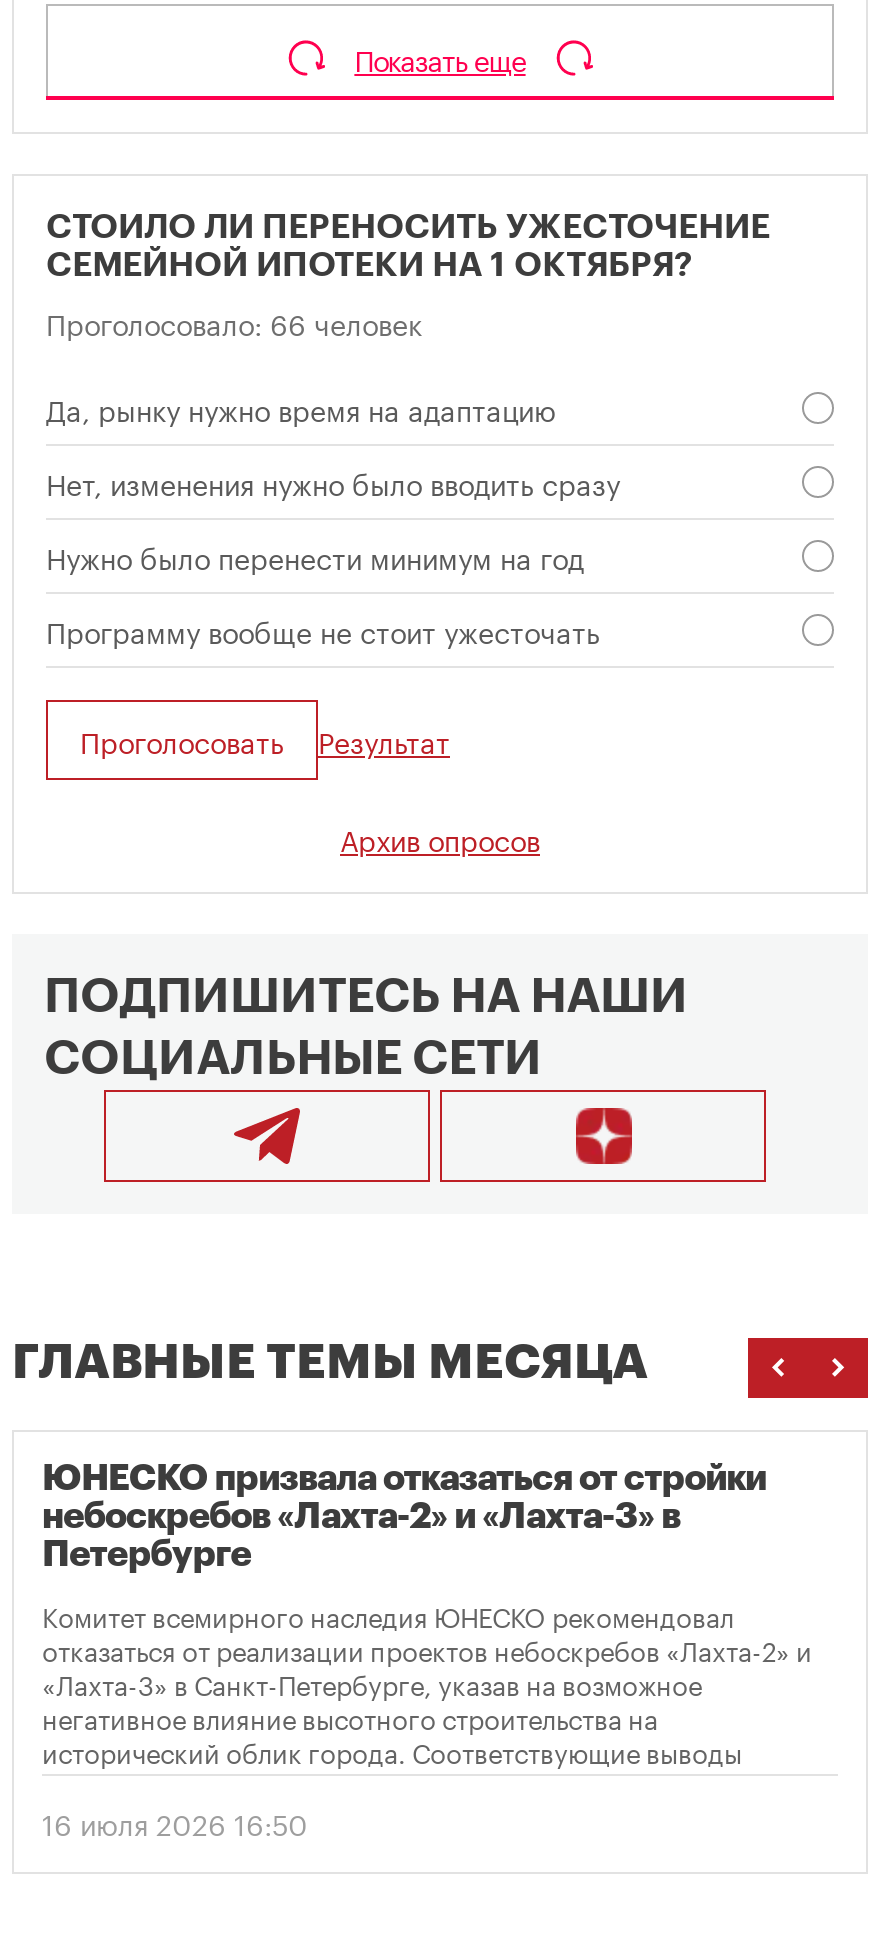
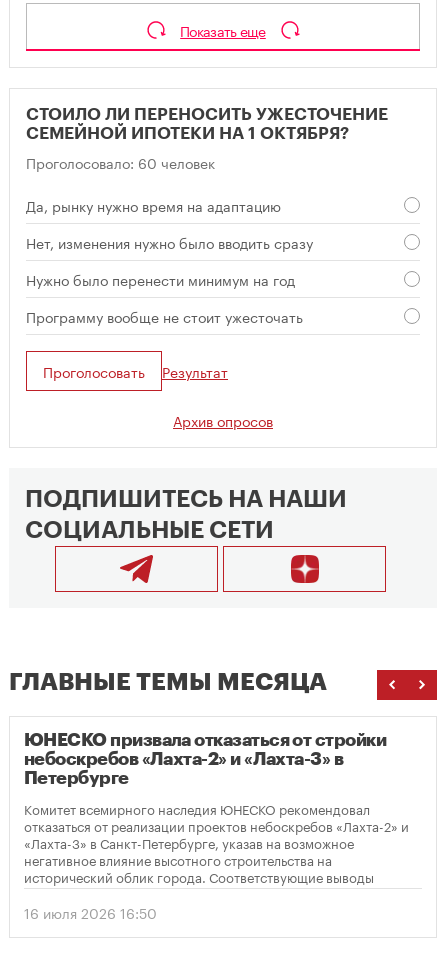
- Проголосовало: 66 человек
+ Проголосовало: 60 человек
